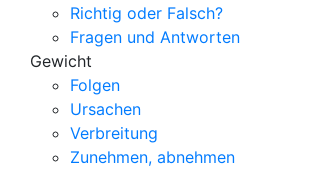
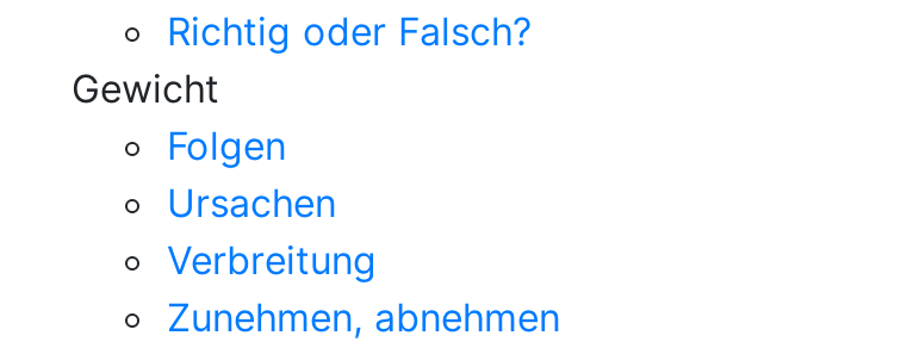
- Fragen und Antworten
